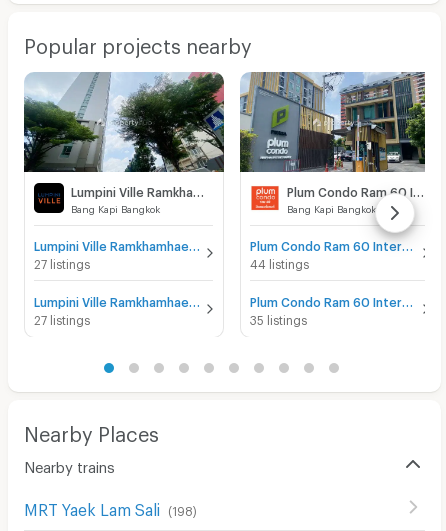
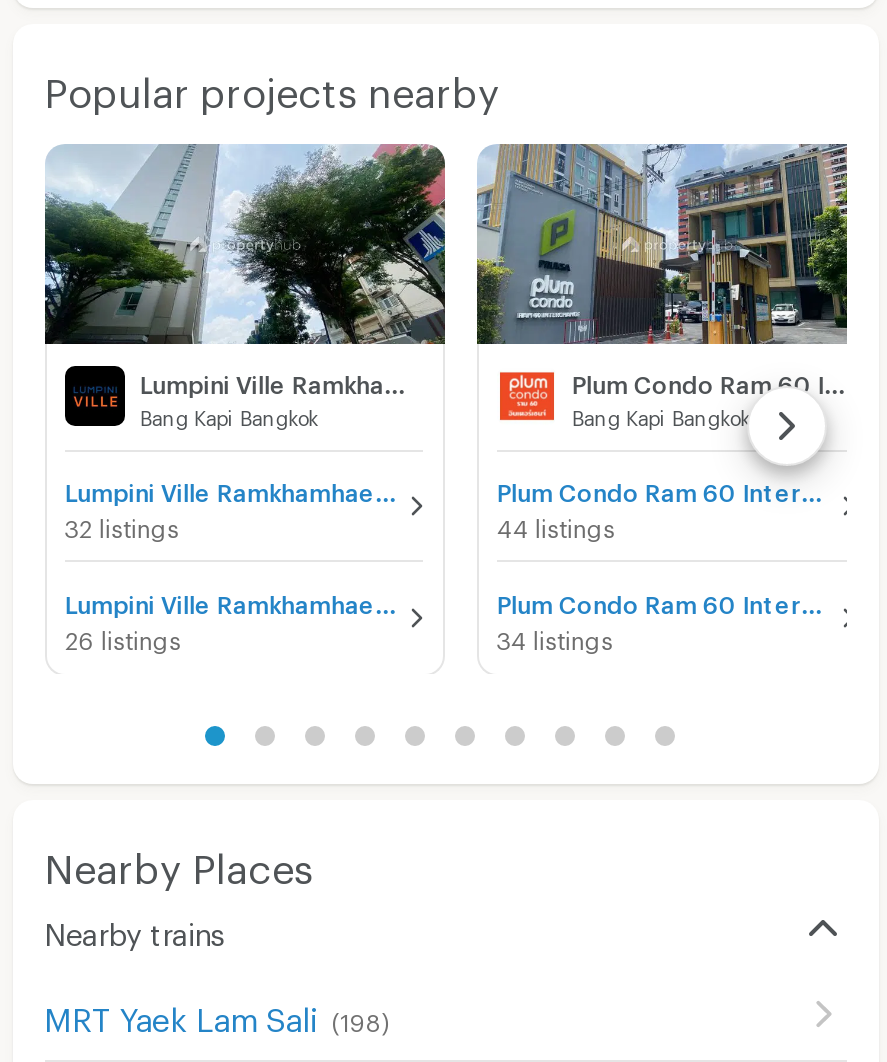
- 27 listings
+ 32 listings

- 27 listings
+ 26 listings

- 35 listings
+ 34 listings
